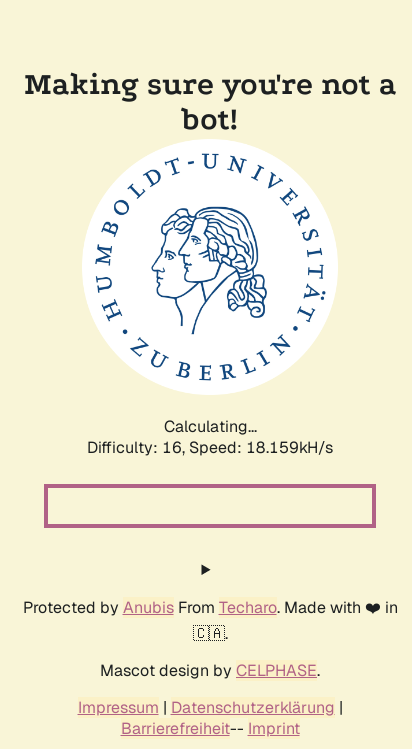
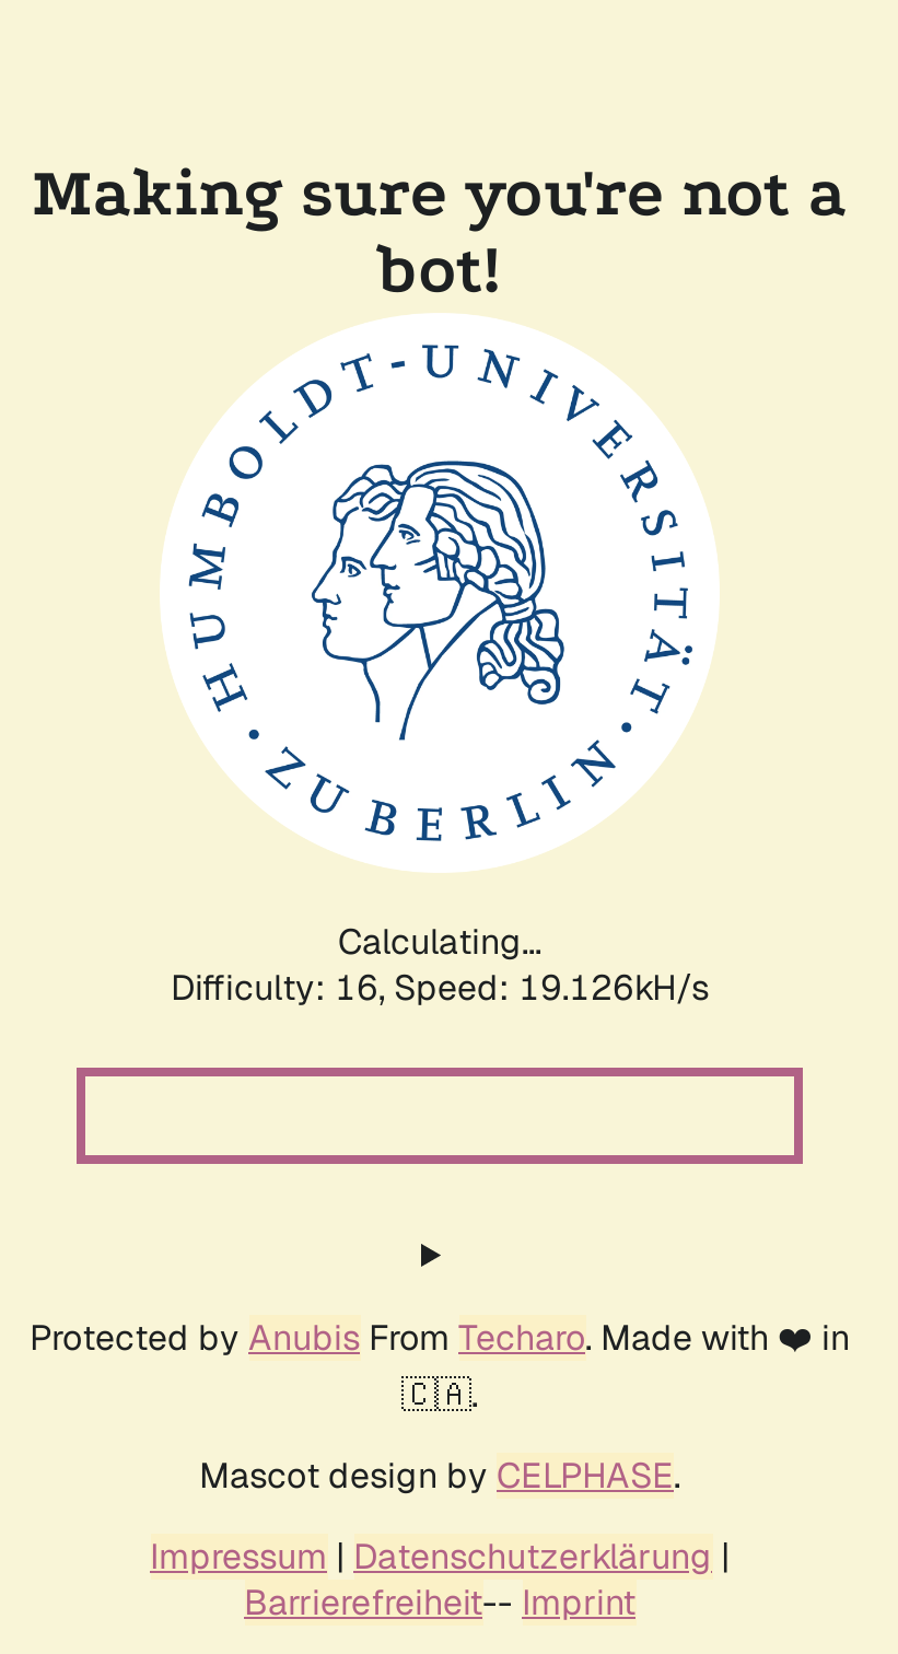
- Difficulty: 16, Speed: 18.159kH/s
+ Difficulty: 16, Speed: 19.126kH/s
